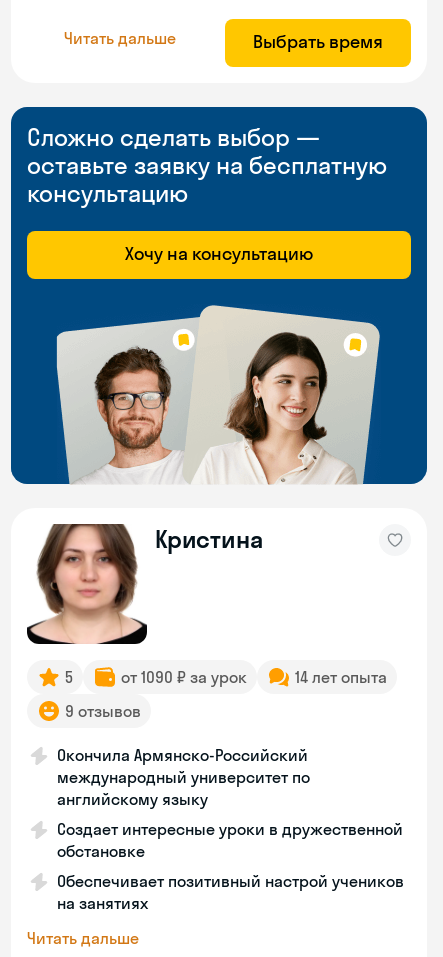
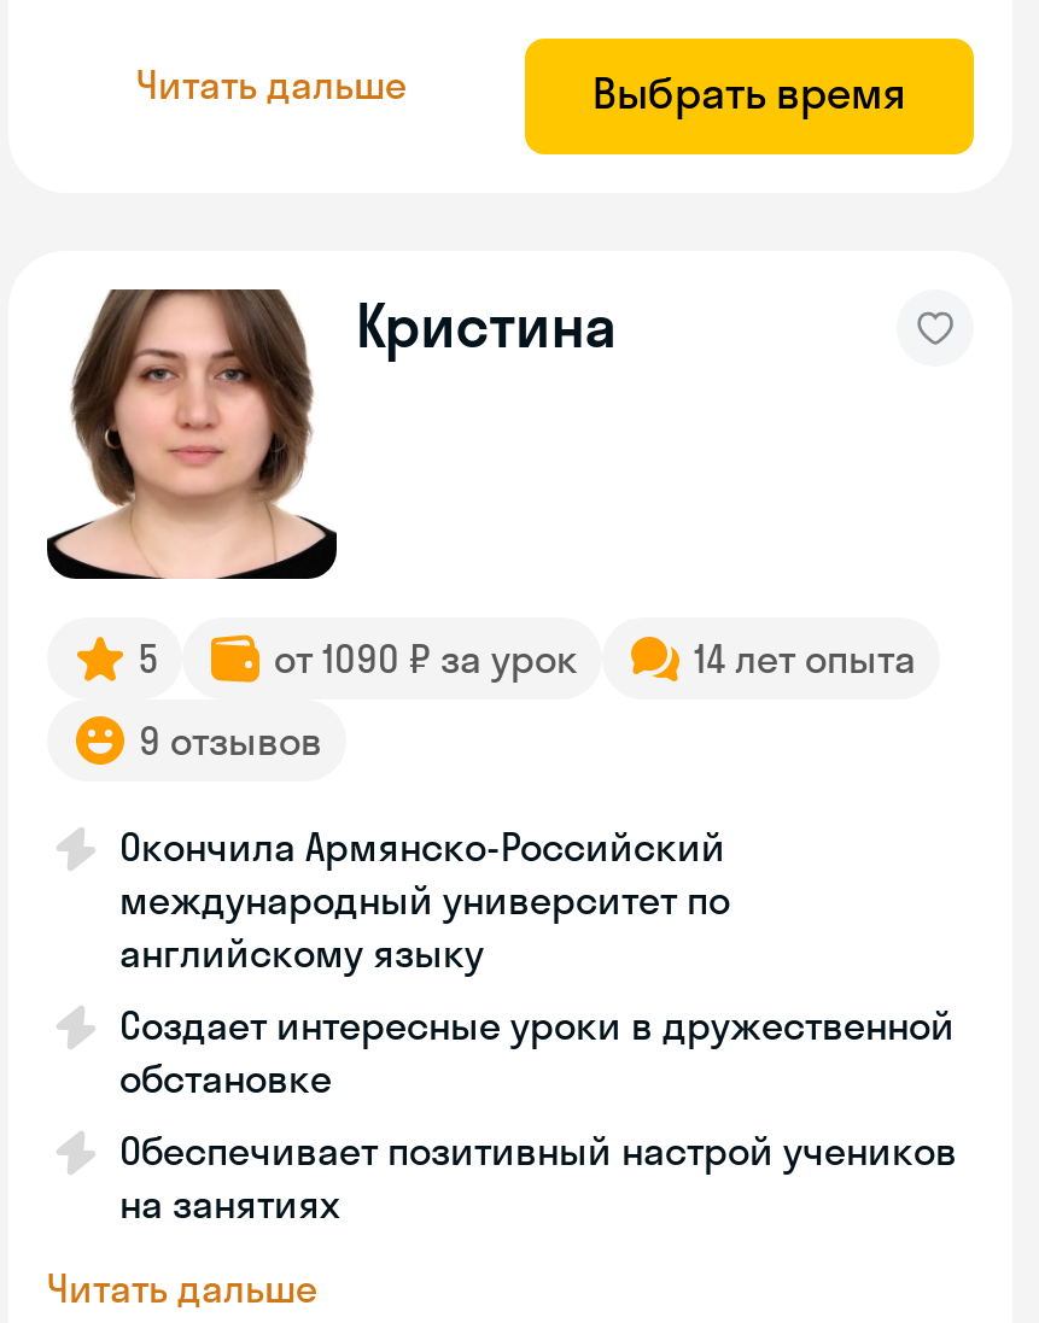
- [image]
- Сложно сделать выбор —
- оставьте заявку на бесплатную
- консультацию
- Хочу на консультацию
